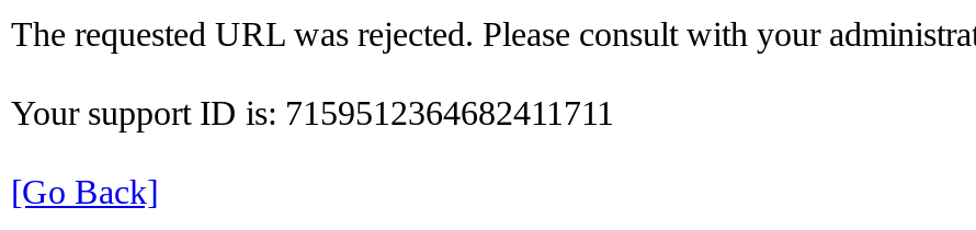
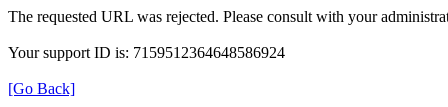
- Your support ID is: 7159512364682411711
+ Your support ID is: 7159512364648586924
